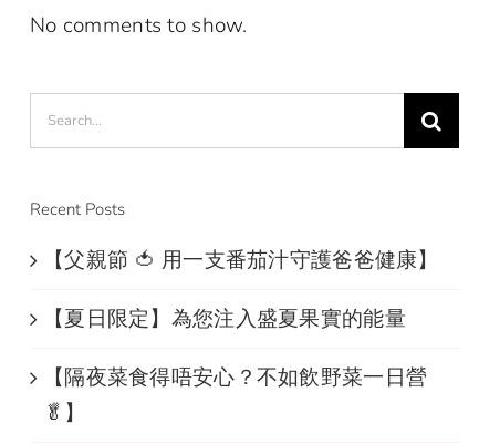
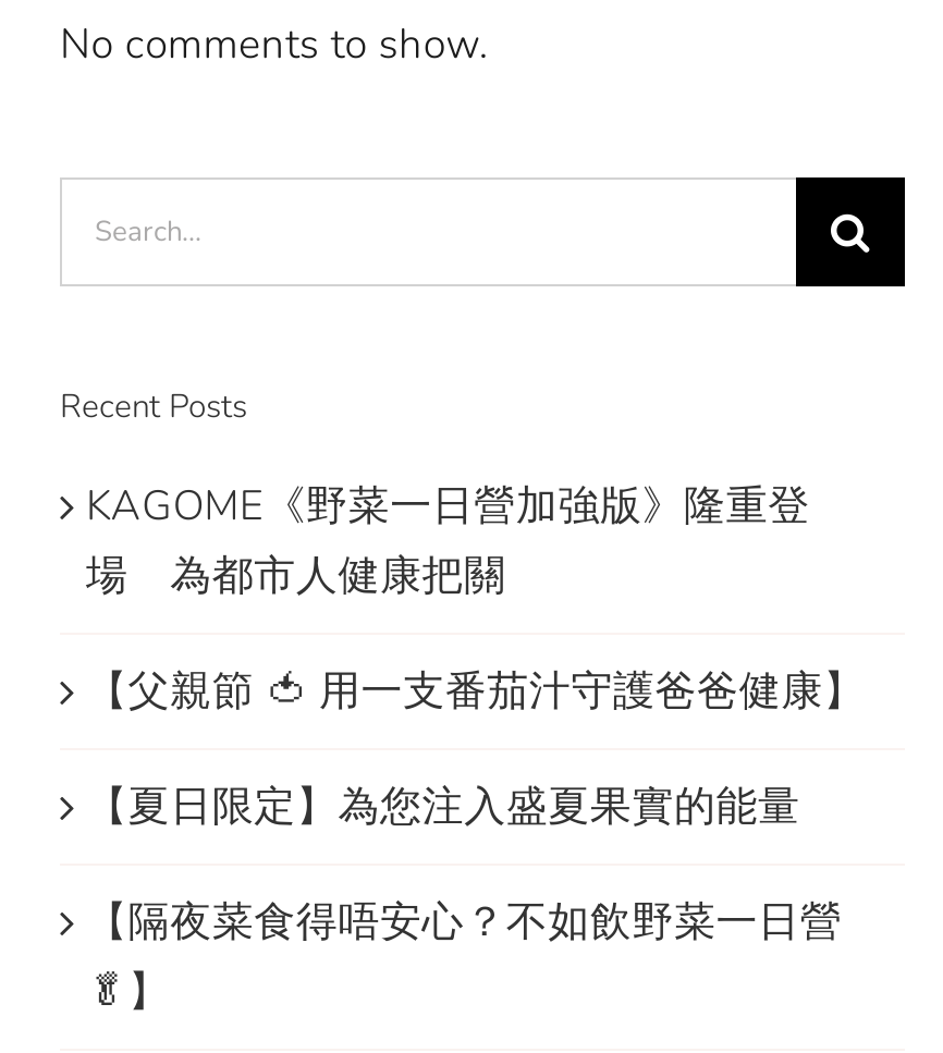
+ KAGOME《野菜一日營加強版》隆重登
+ 場 為都市人健康把關
